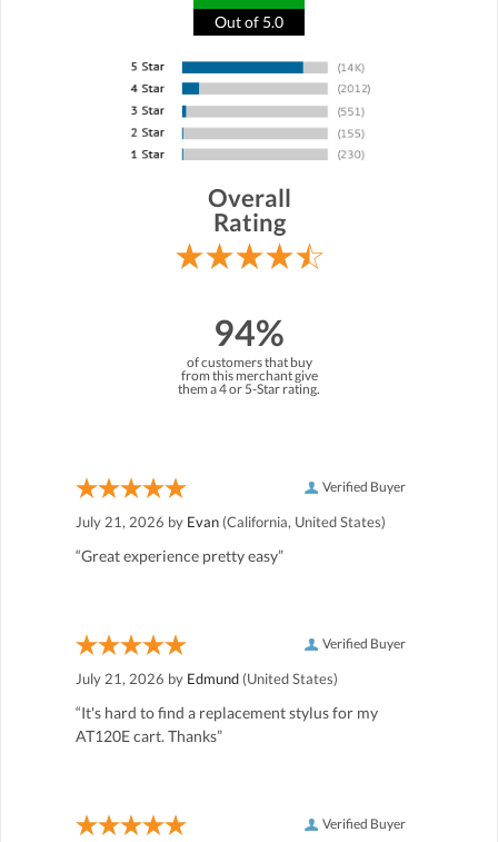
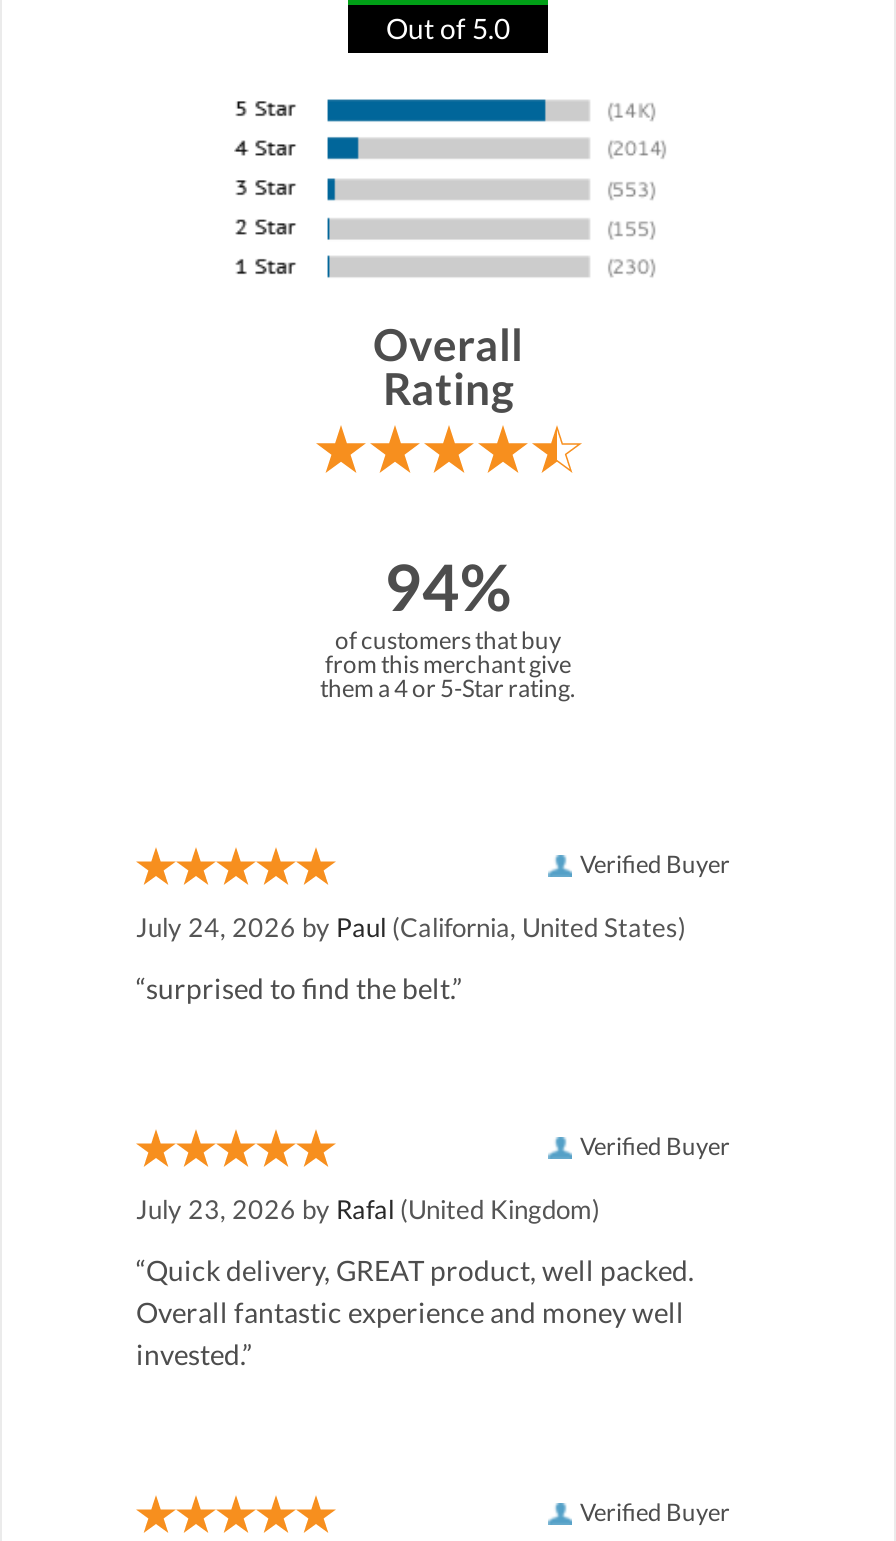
- July 21, 2026 by Evan (California, United States)
+ July 24, 2026 by Paul (California, United States)

- “Great experience pretty easy”
+ “surprised to find the belt.”

- July 21, 2026 by Edmund (United States)
+ July 23, 2026 by Rafal (United Kingdom)

- “It's hard to find a replacement stylus for my
- AT120E cart. Thanks”
+ “Quick delivery, GREAT product, well packed.
+ Overall fantastic experience and money well
+ invested.”
